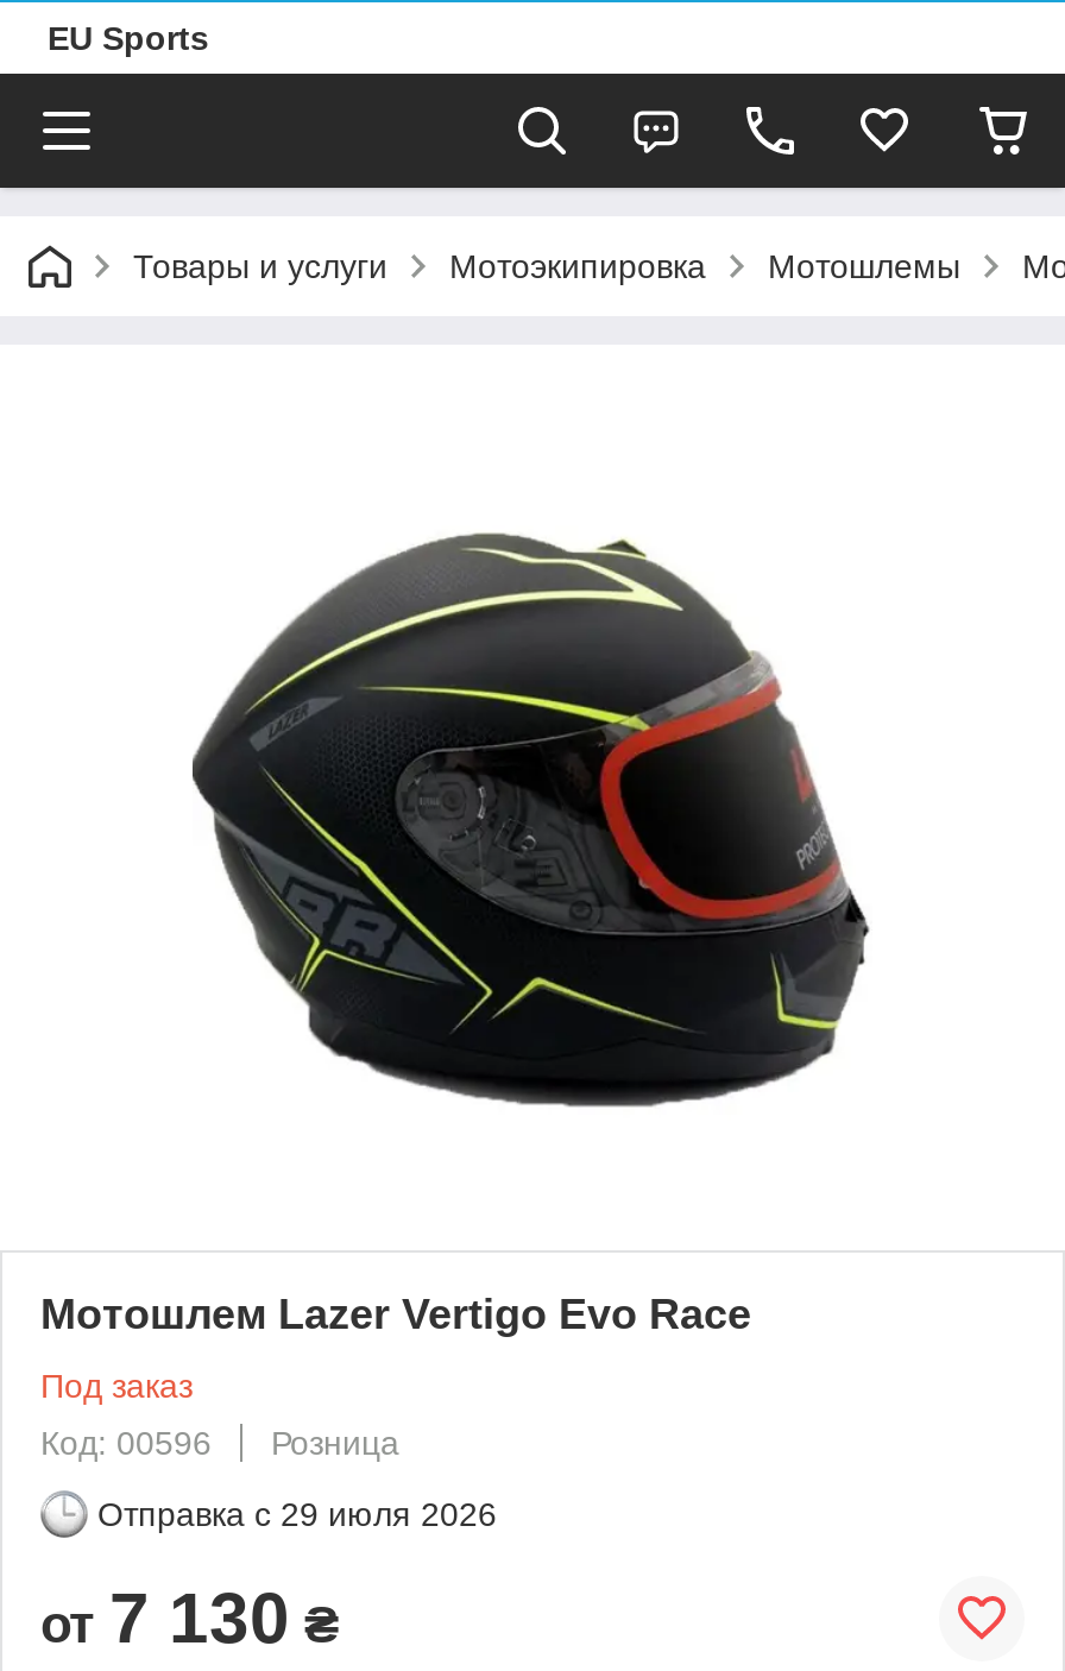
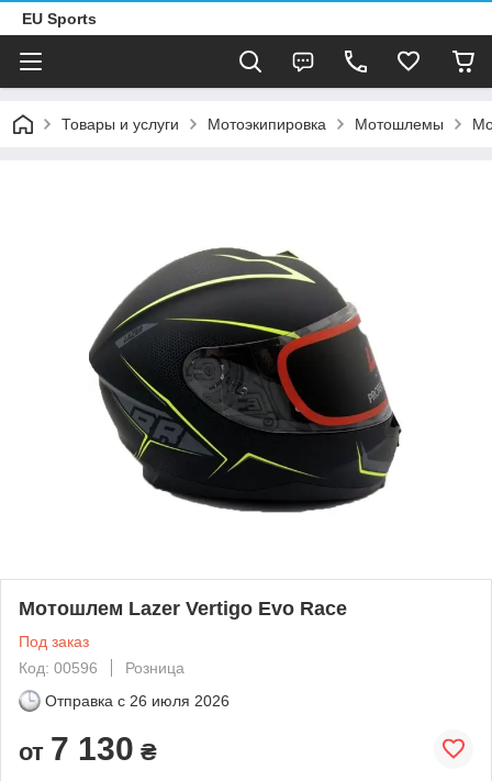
- Отправка с 29 июля 2026
+ Отправка с 26 июля 2026
